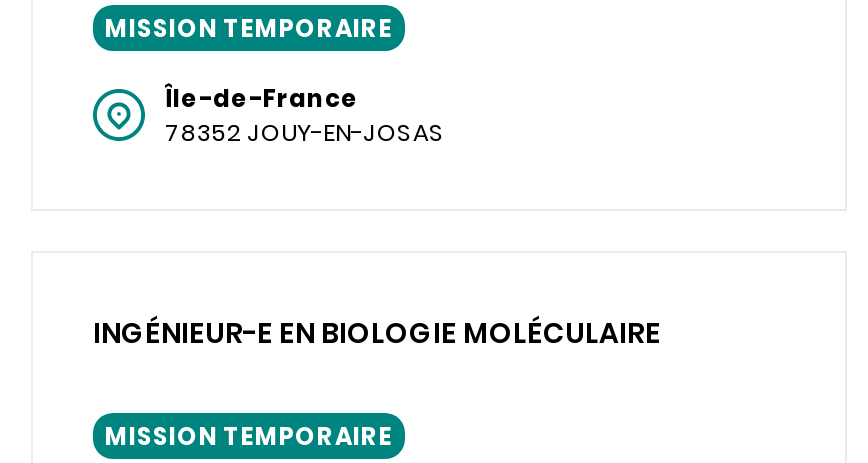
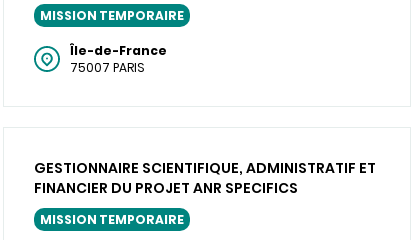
- 78352 JOUY-EN-JOSAS
+ 75007 PARIS

- INGÉNIEUR-E EN BIOLOGIE MOLÉCULAIRE
+ GESTIONNAIRE SCIENTIFIQUE, ADMINISTRATIF ET
+ FINANCIER DU PROJET ANR SPECIFICS
